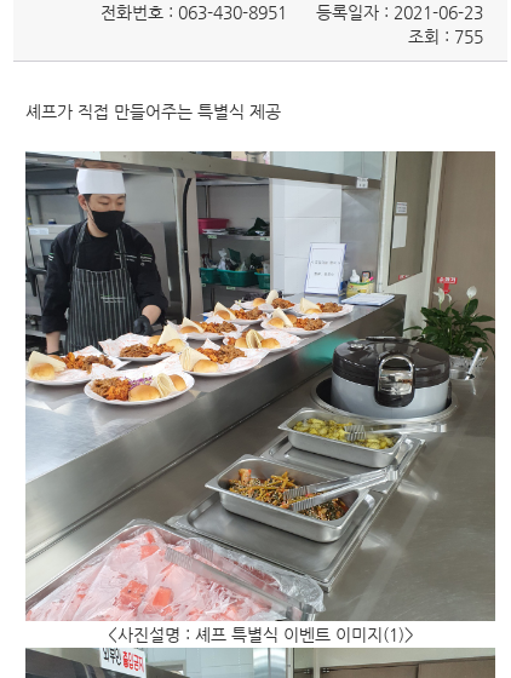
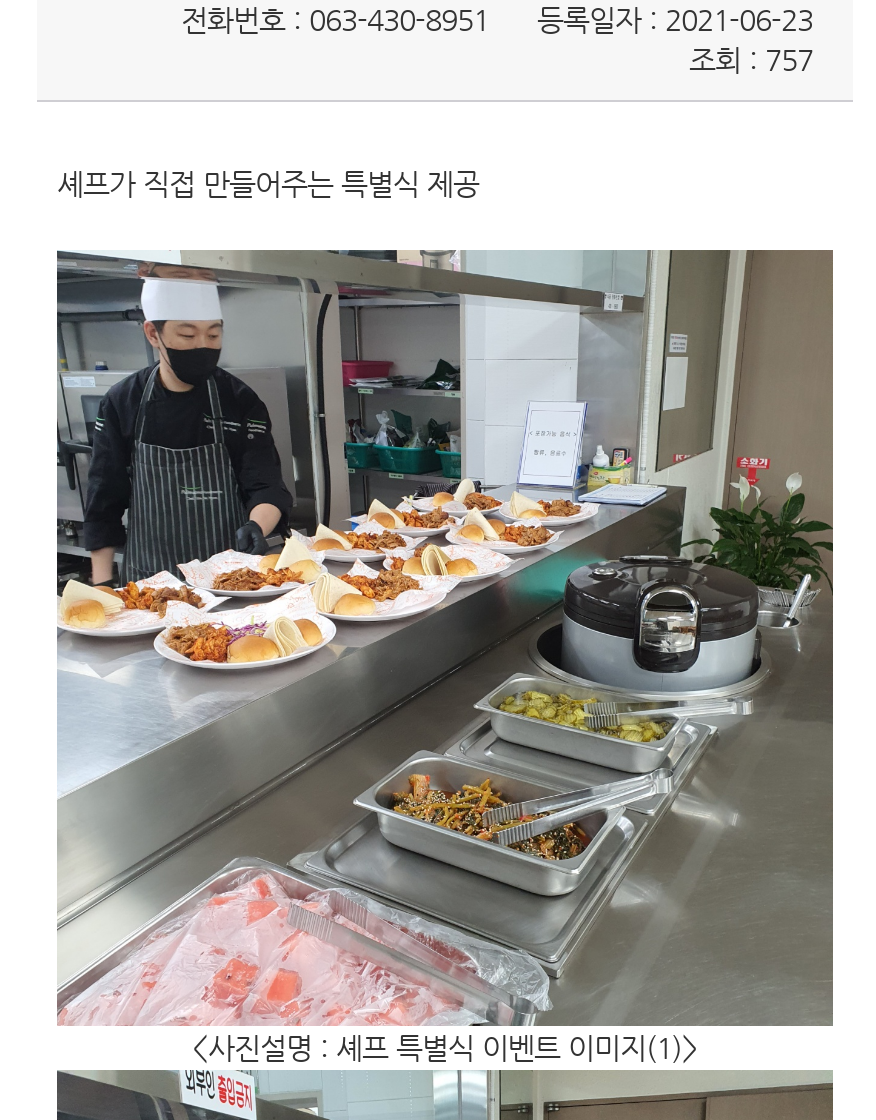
- 조회 : 755
+ 조회 : 757
